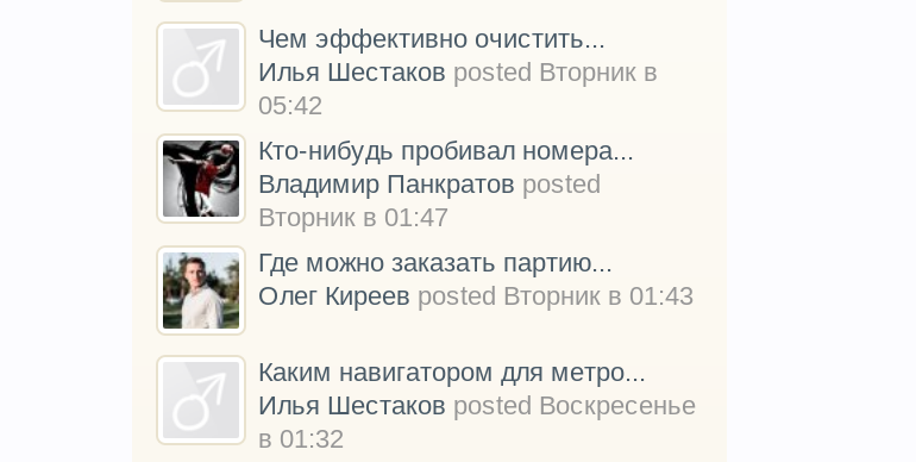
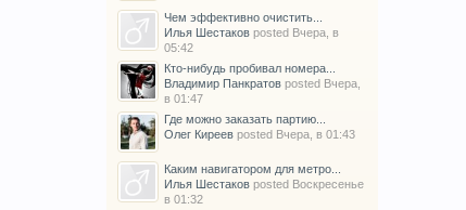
- Илья Шестаков posted Вторник в
+ Илья Шестаков posted Вчера, в

- Владимир Панкратов posted
- Вторник в 01:47
+ Владимир Панкратов posted Вчера,
+ в 01:47

- Олег Киреев posted Вторник в 01:43
+ Олег Киреев posted Вчера, в 01:43
